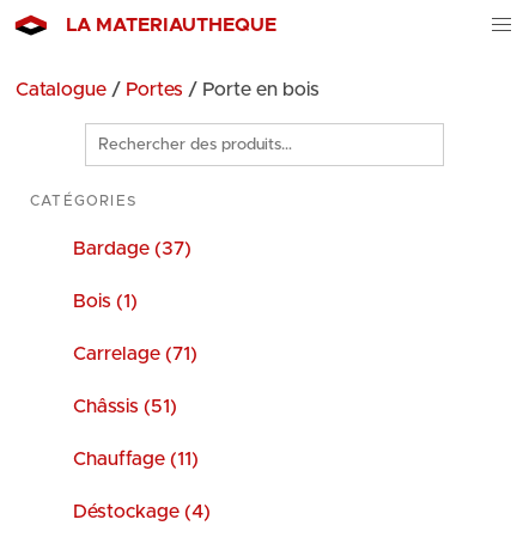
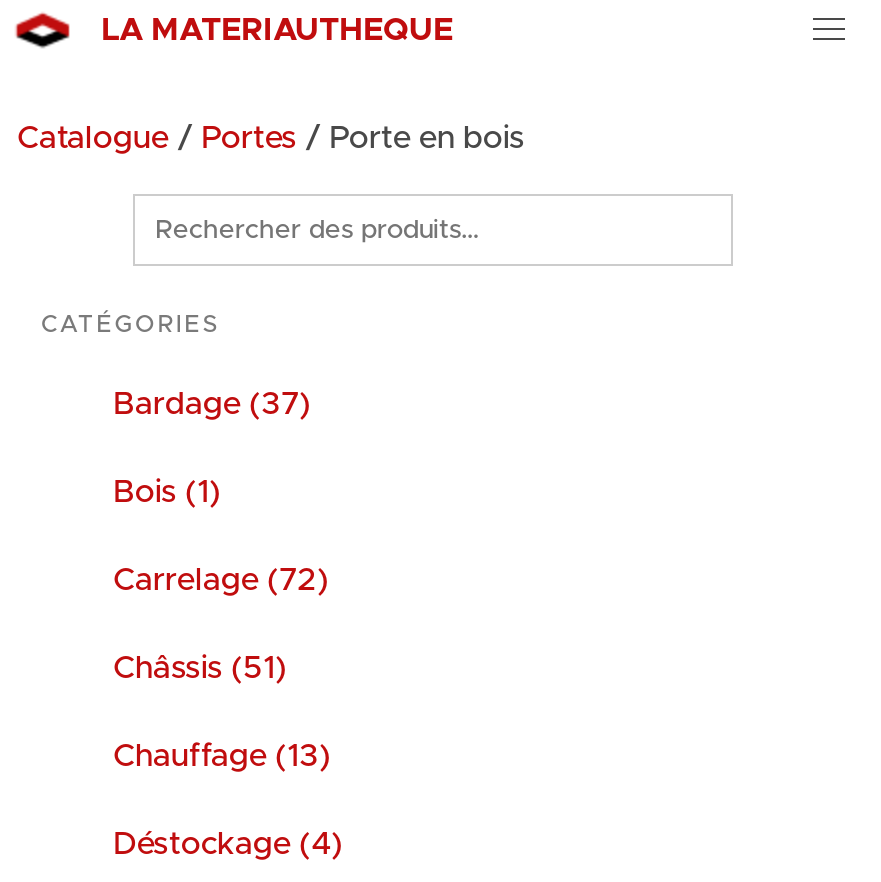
- Carrelage (71)
+ Carrelage (72)

- Chauffage (11)
+ Chauffage (13)
